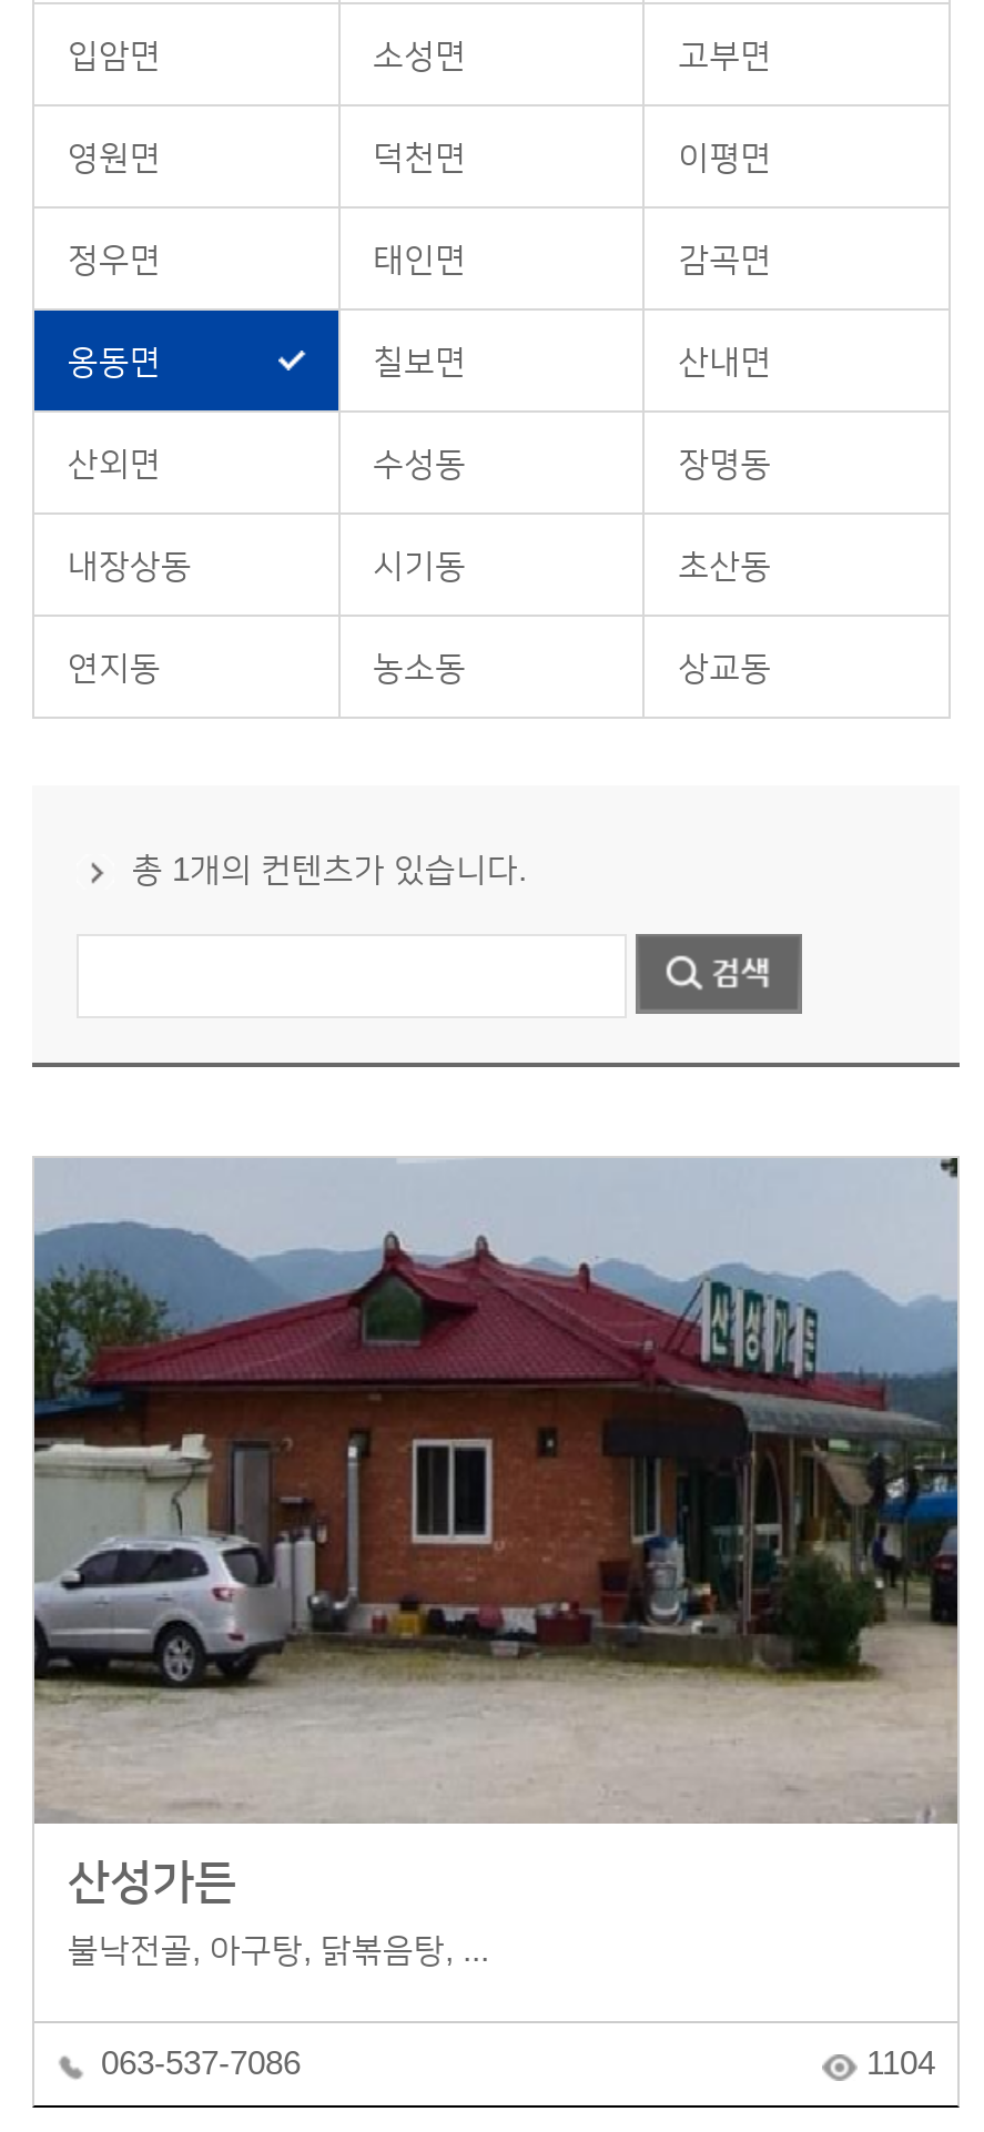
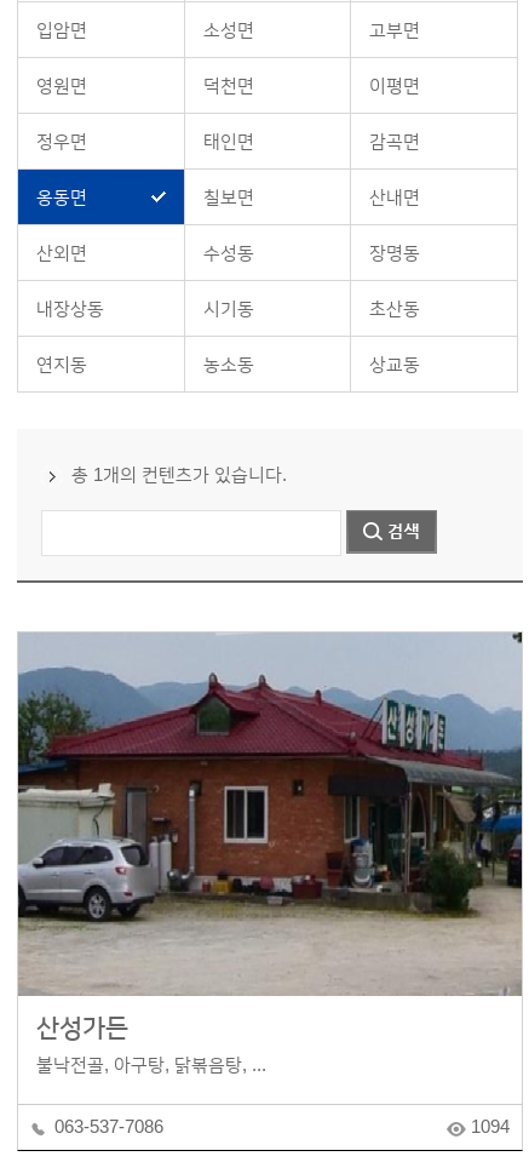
- 1104
+ 1094
